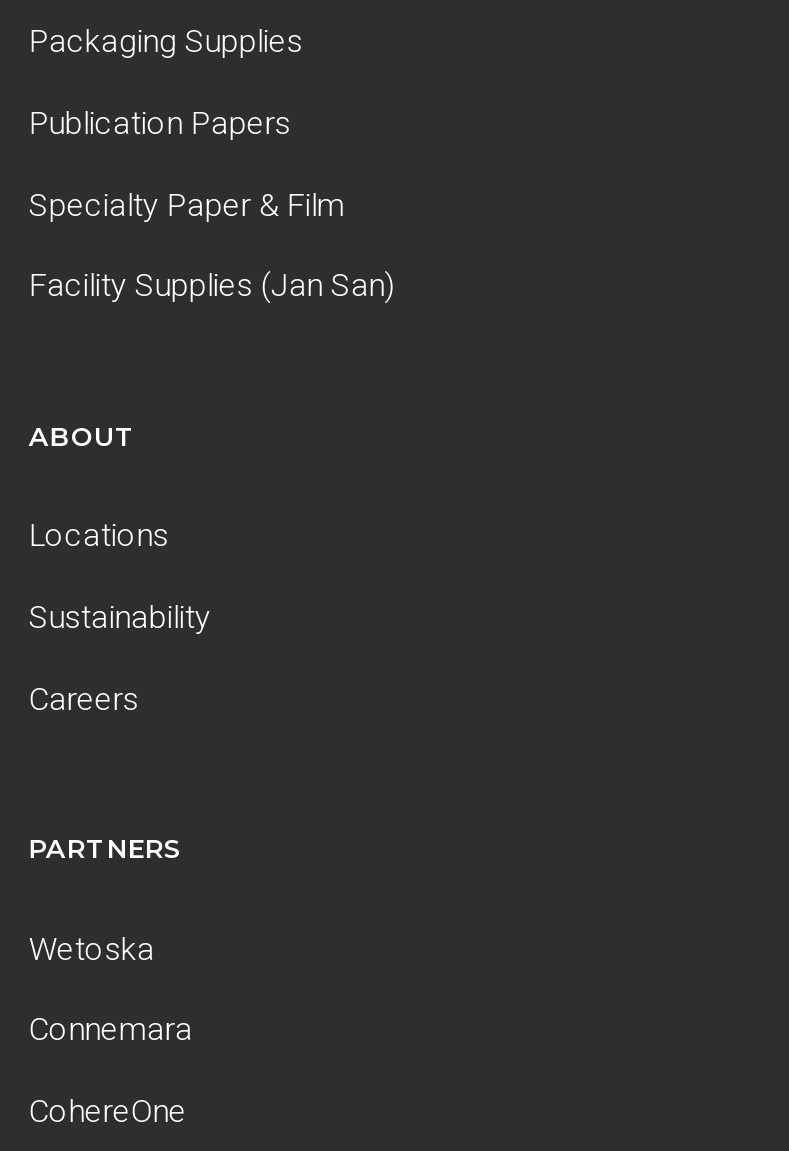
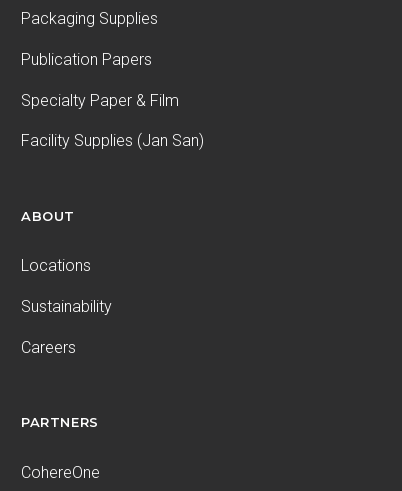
- Wetoska
- Connemara
